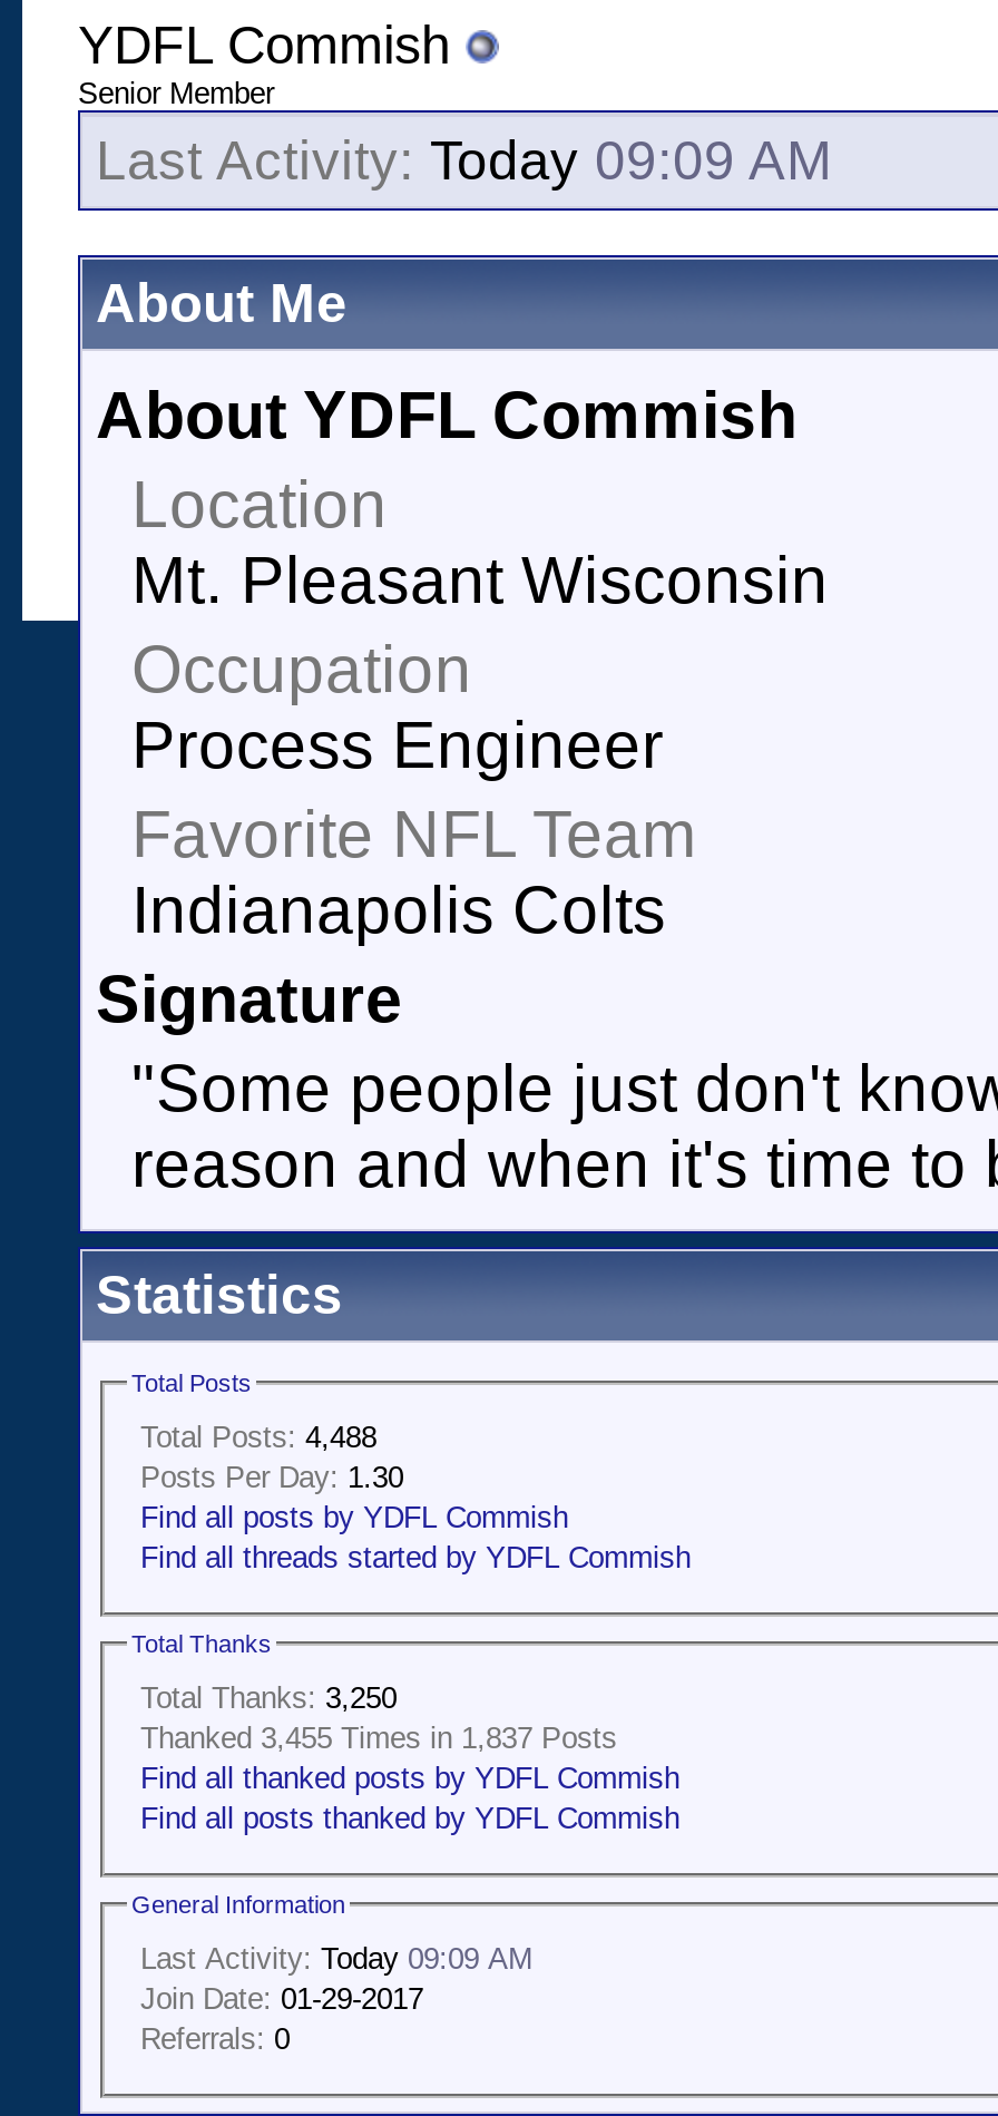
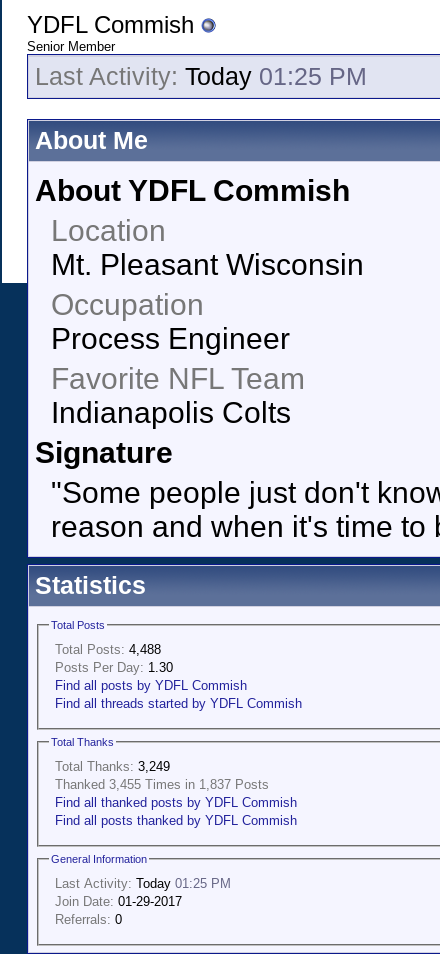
- Last Activity: Today 09:09 AM
+ Last Activity: Today 01:25 PM

- Total Thanks: 3,250
+ Total Thanks: 3,249

- Last Activity: Today 09:09 AM
+ Last Activity: Today 01:25 PM
